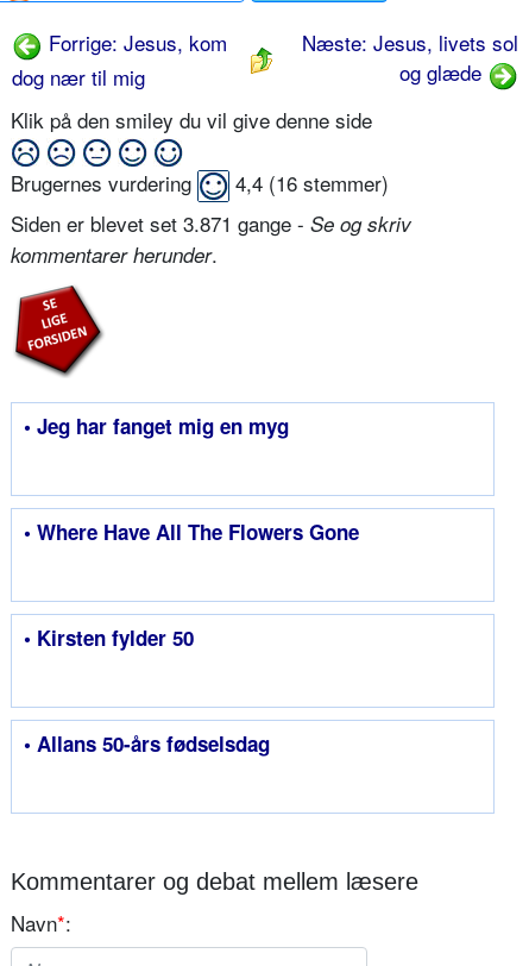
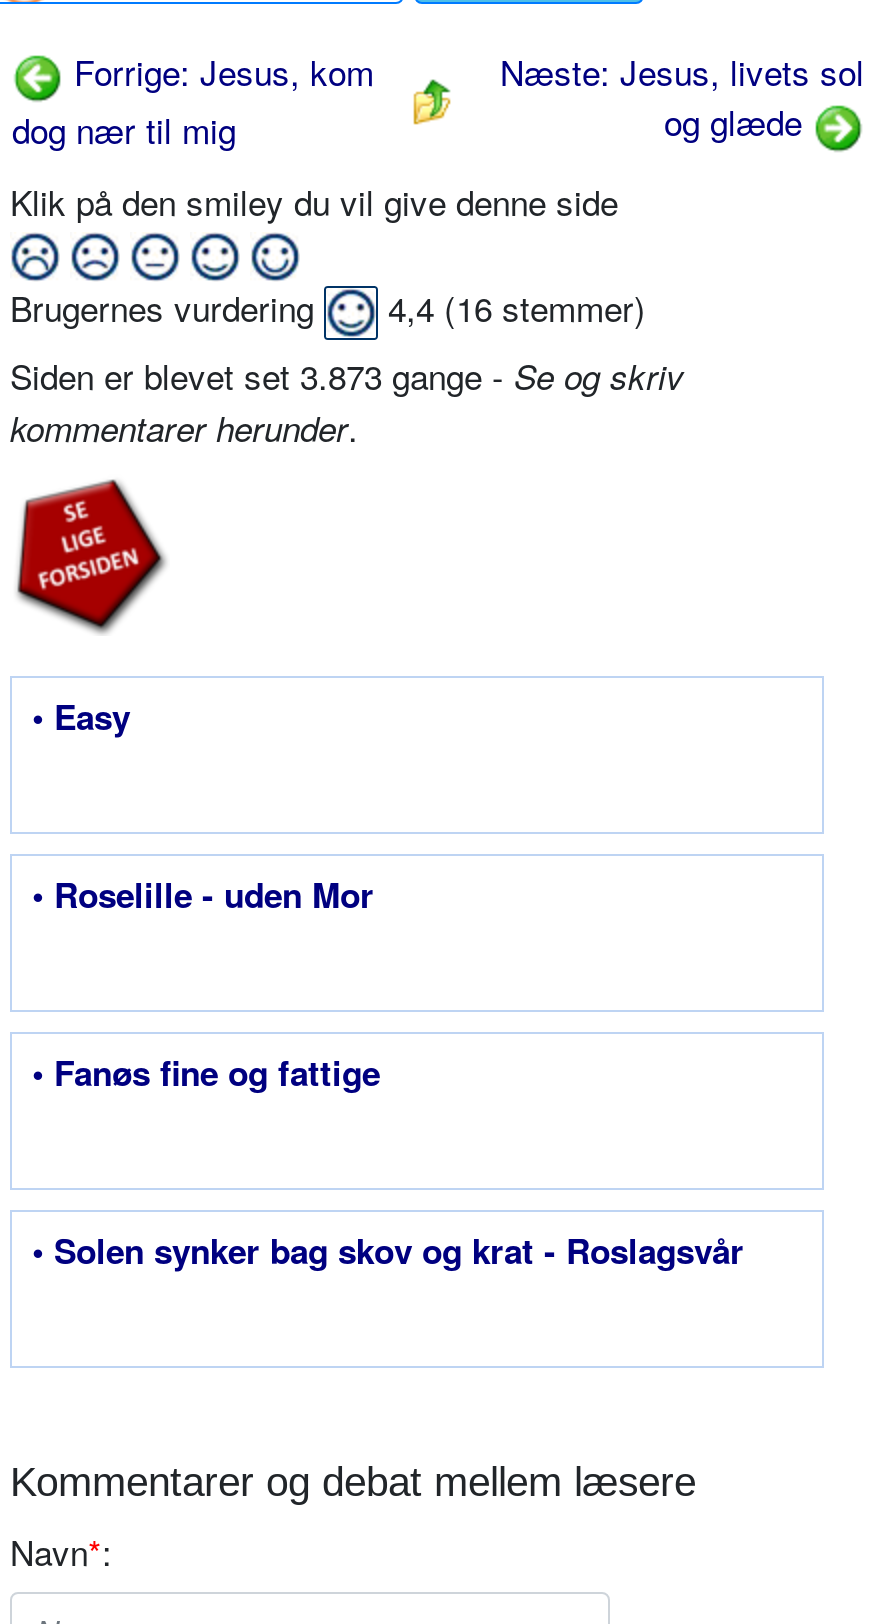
- Siden er blevet set 3.871 gange - Se og skriv
+ Siden er blevet set 3.873 gange - Se og skriv

- • Jeg har fanget mig en myg
+ • Easy

- • Where Have All The Flowers Gone
+ • Roselille - uden Mor

- • Kirsten fylder 50
+ • Fanøs fine og fattige

- • Allans 50-års fødselsdag
+ • Solen synker bag skov og krat - Roslagsvår
